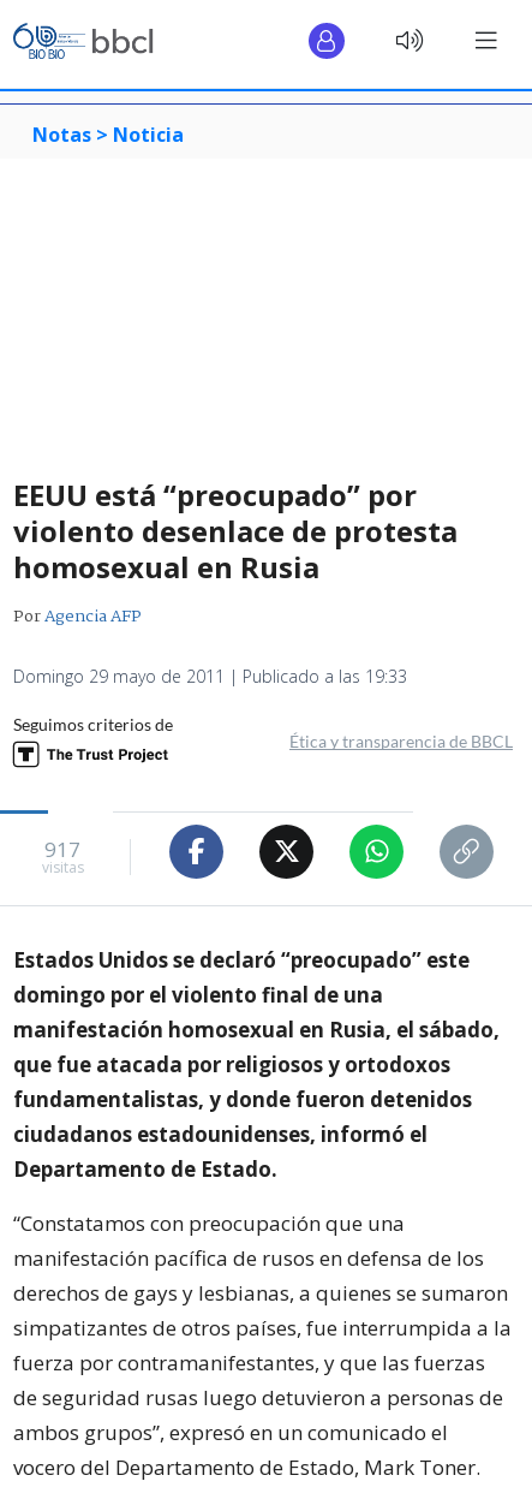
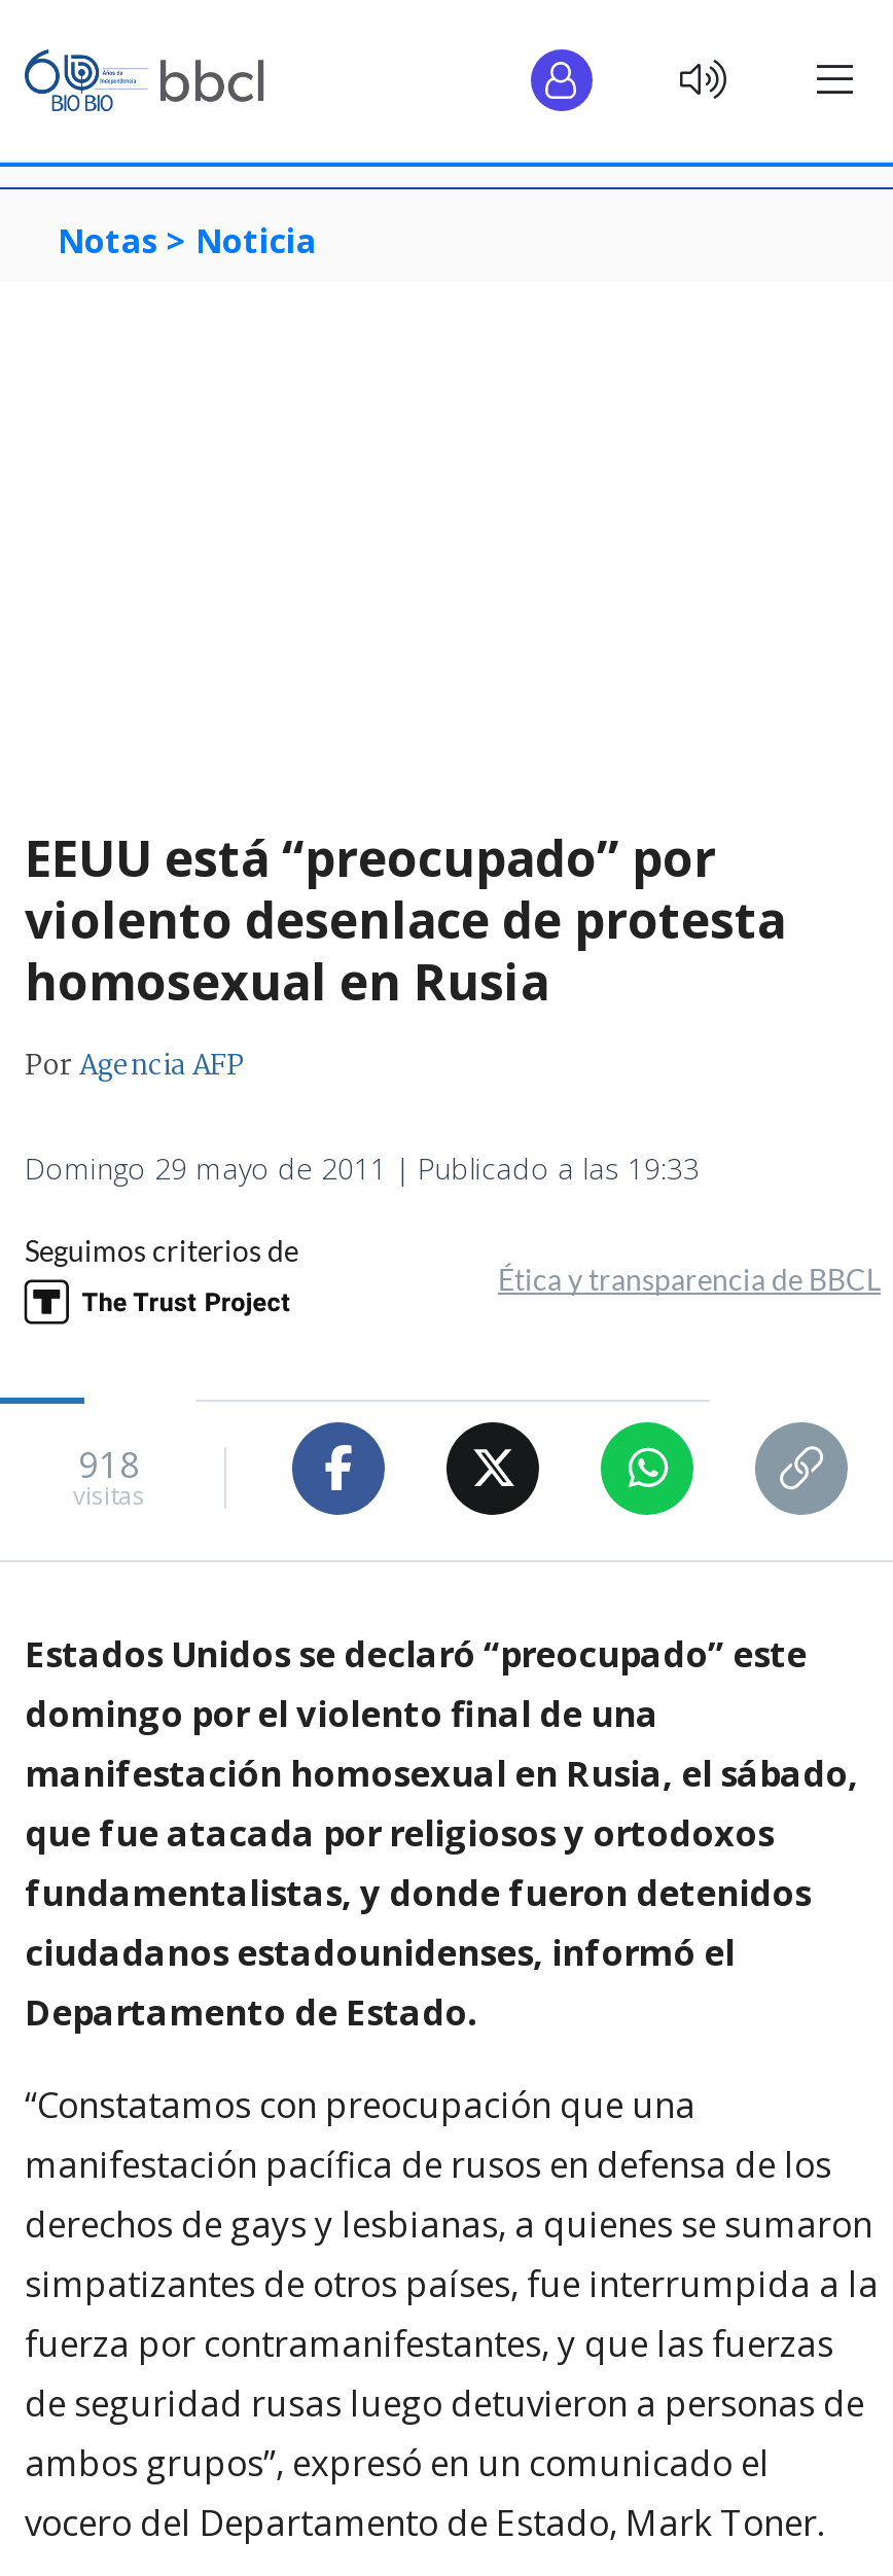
- 917
+ 918
